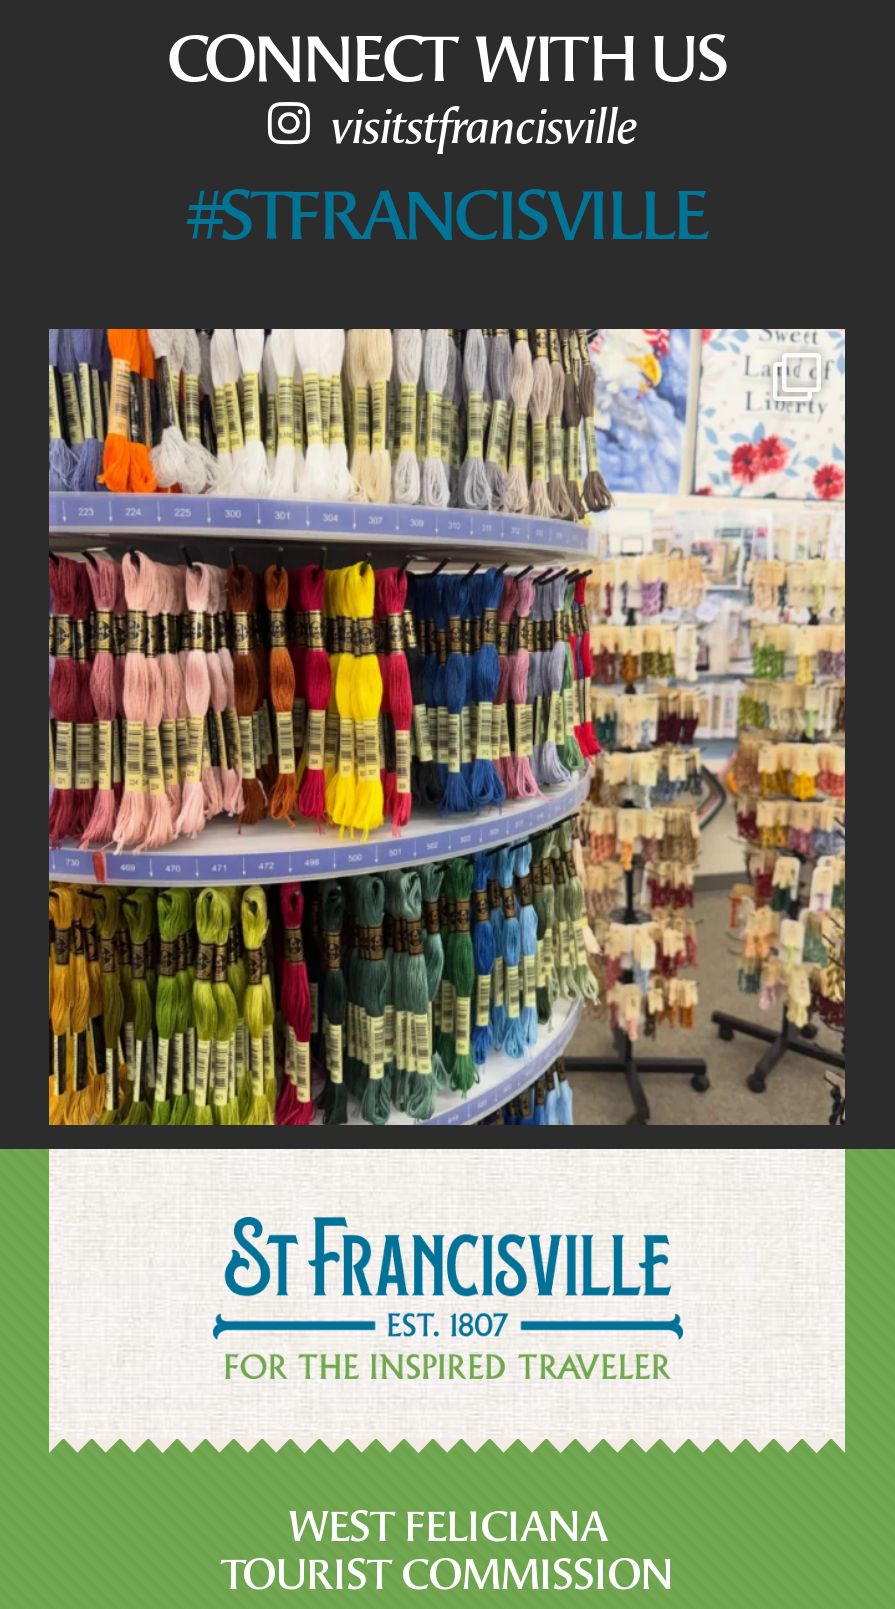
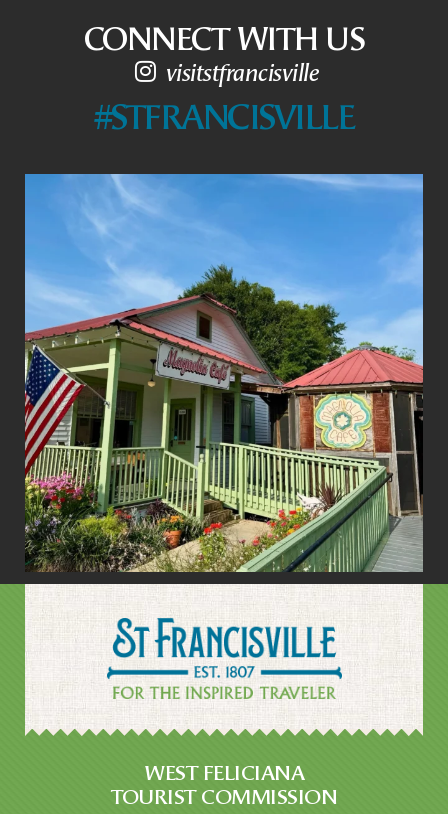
- [image]
+ [image]
